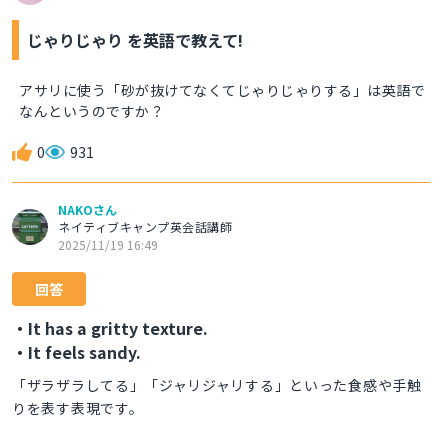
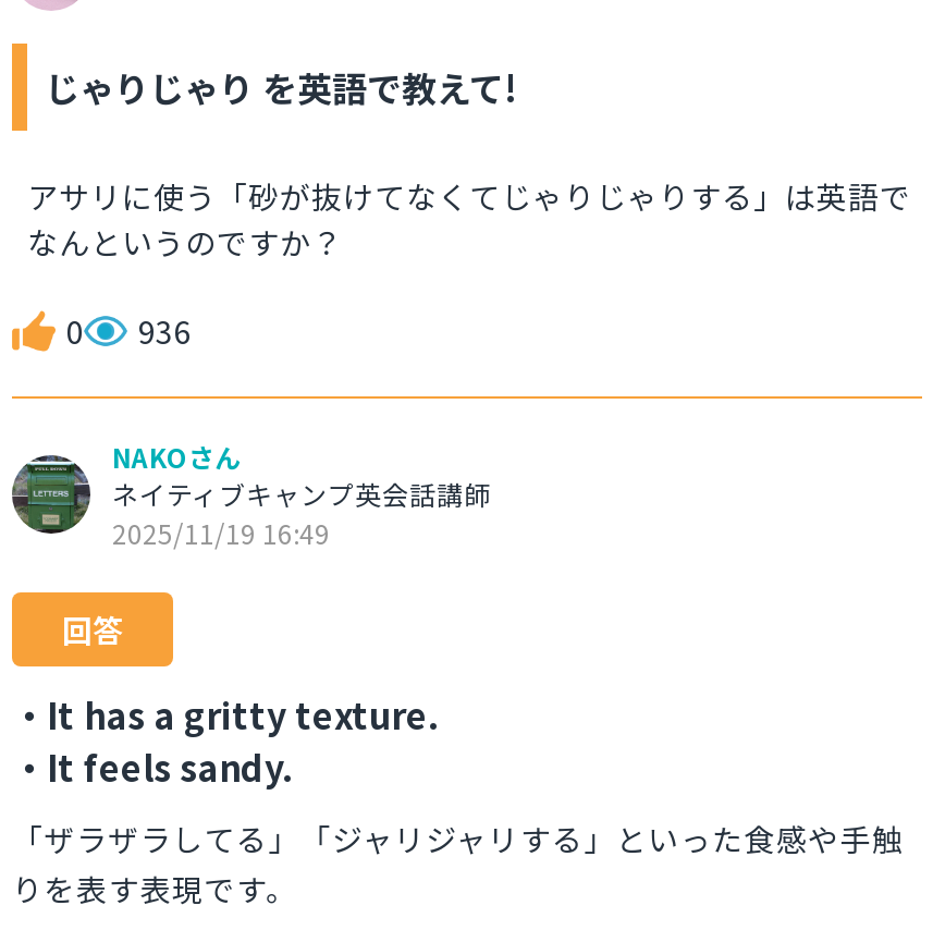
- 0 931
+ 0 936
